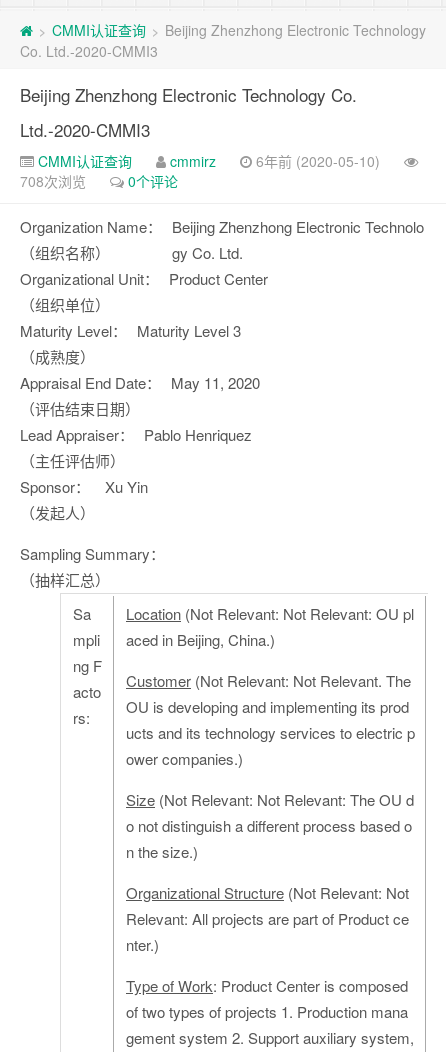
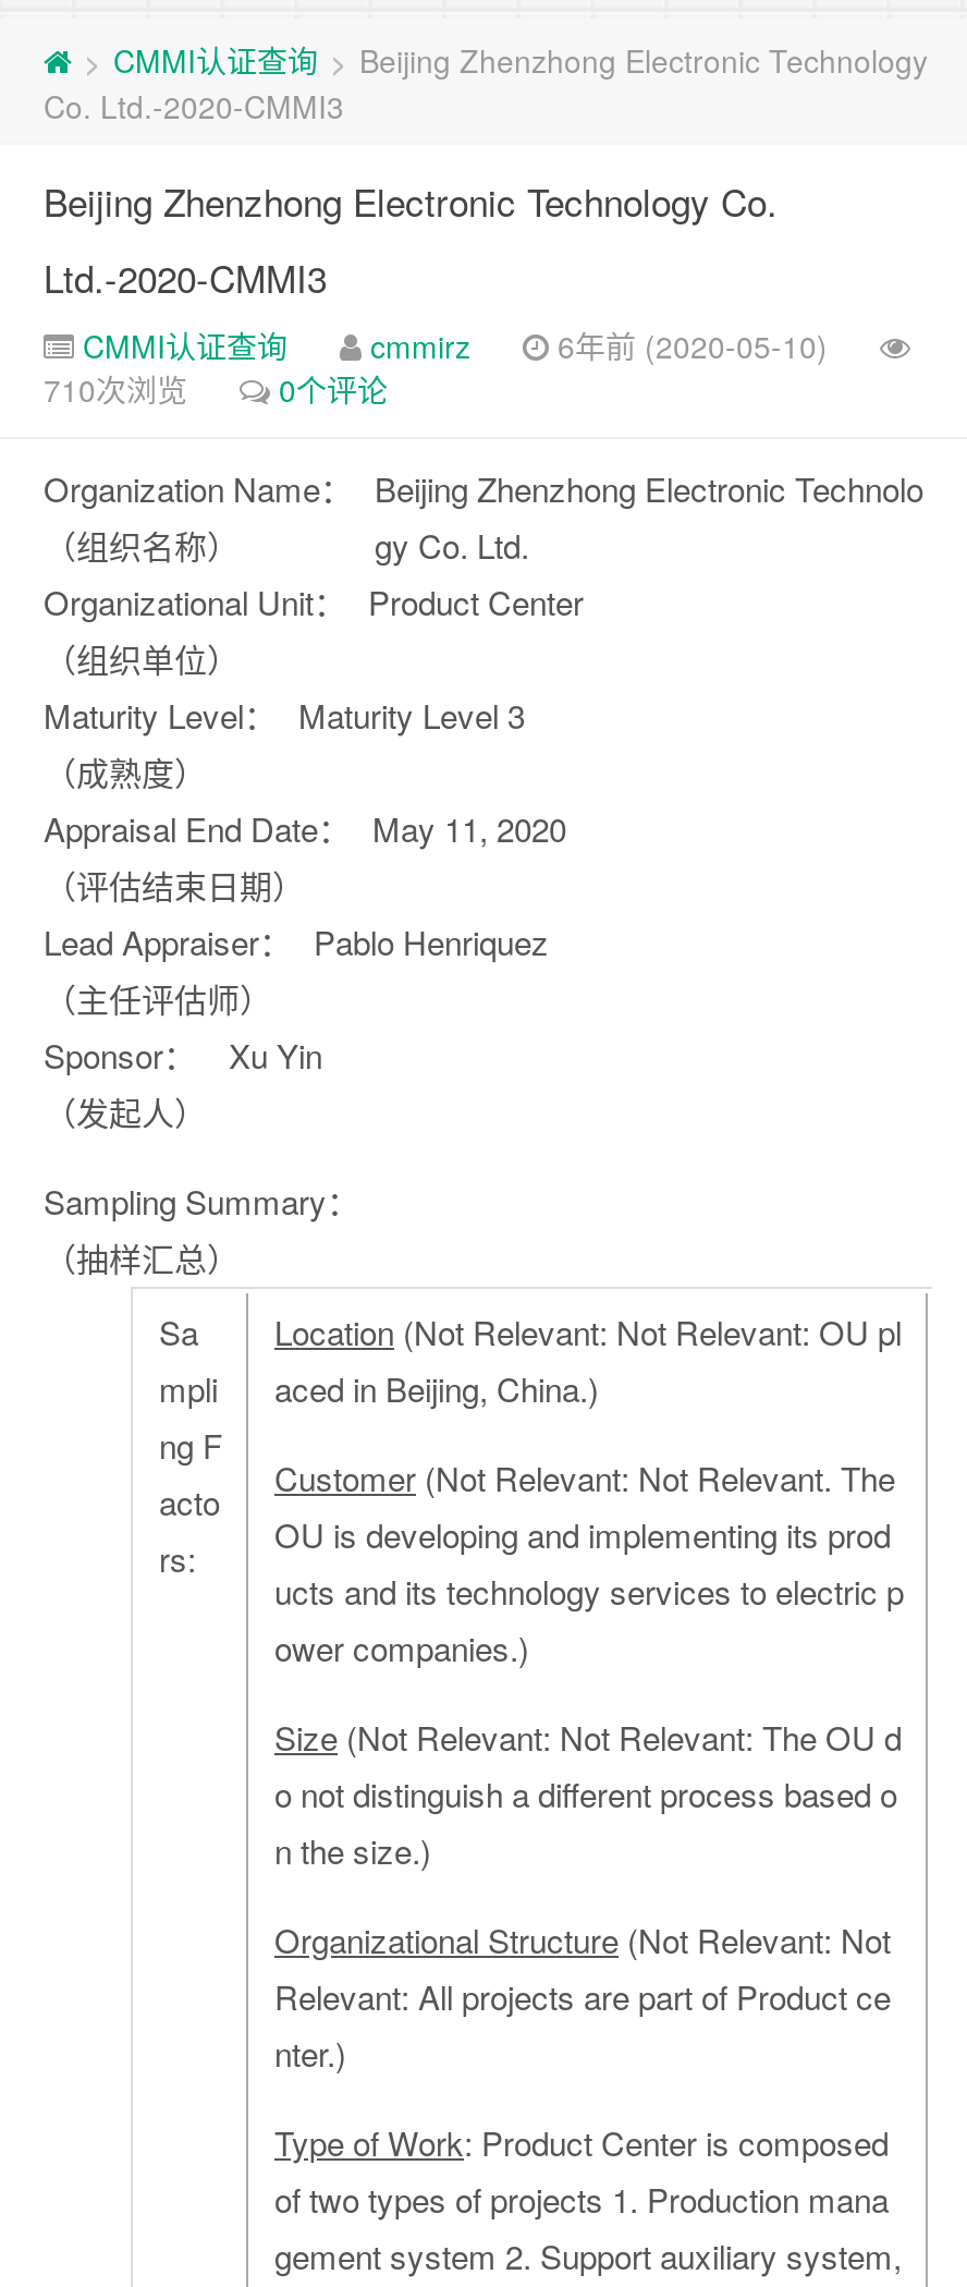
- 708次浏览
+ 710次浏览
